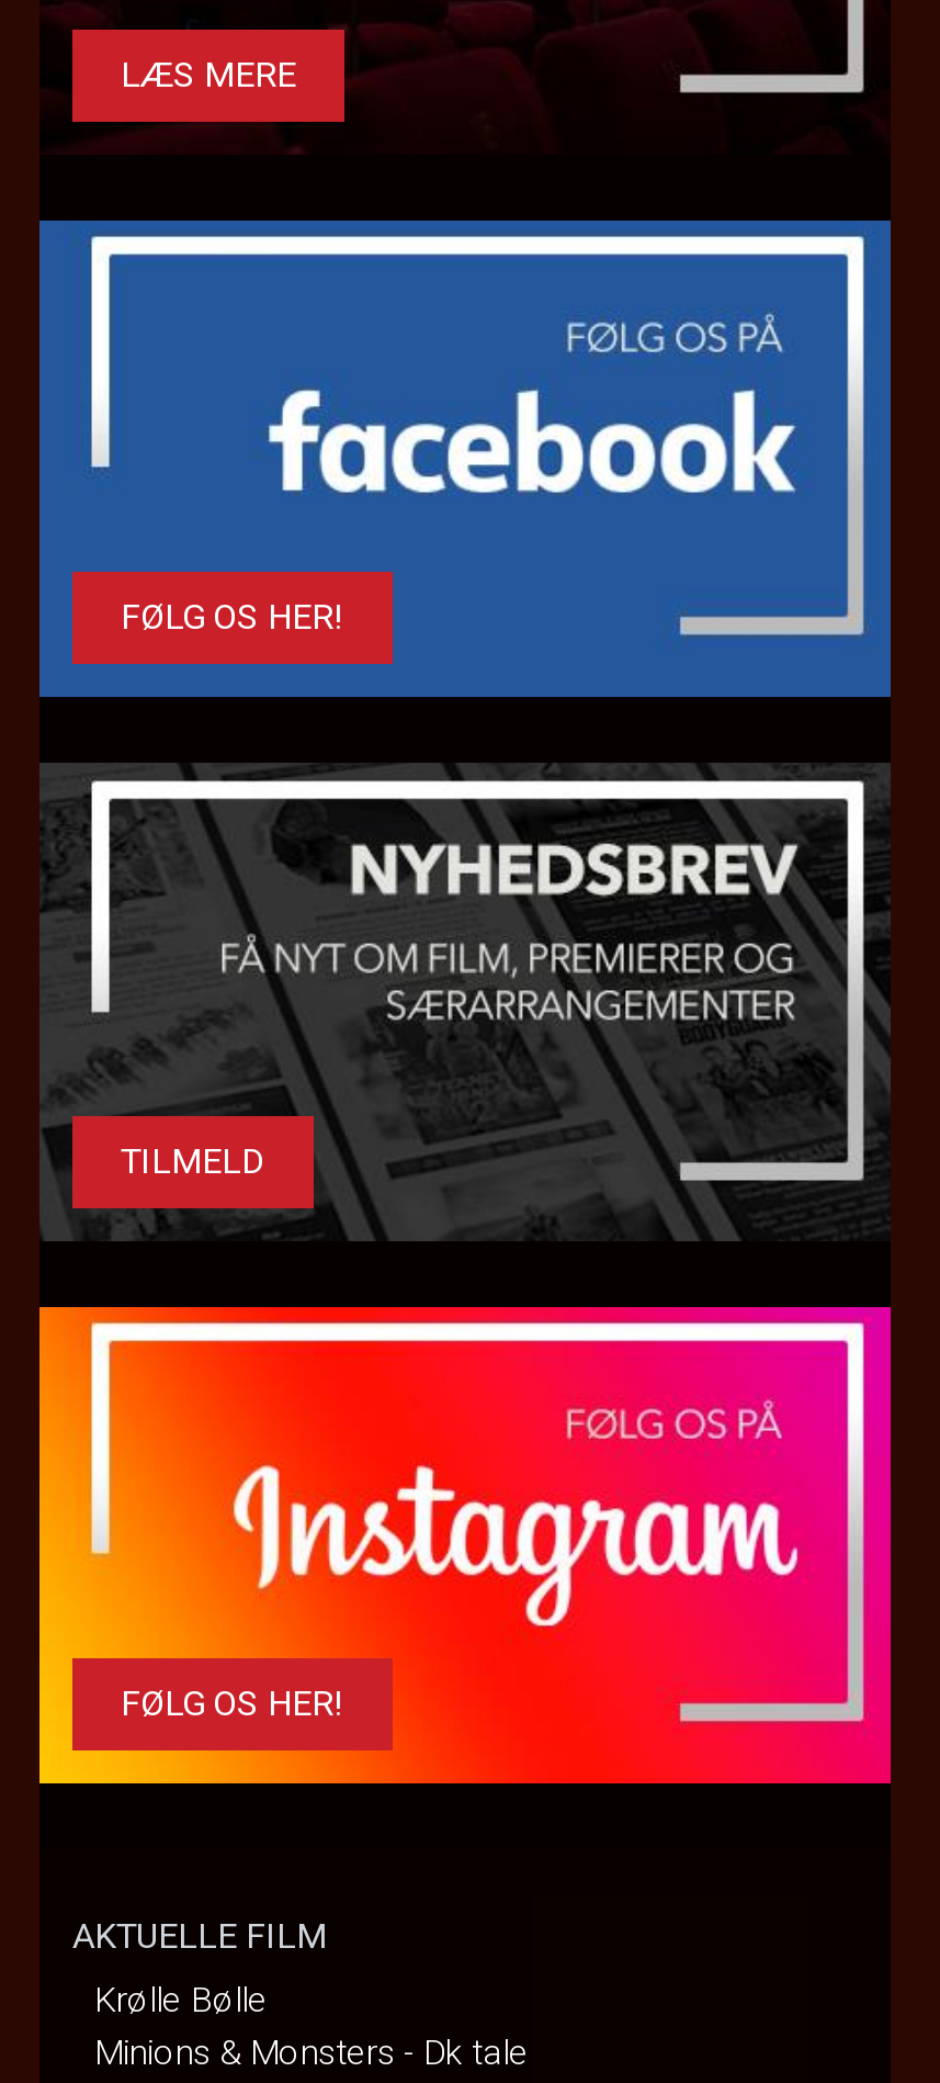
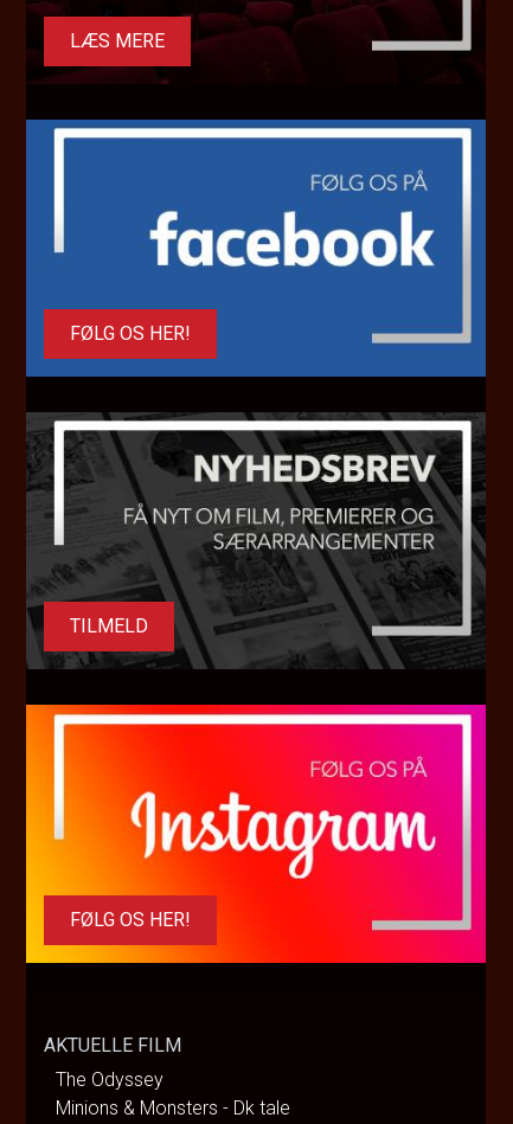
- Krølle Bølle
+ The Odyssey
